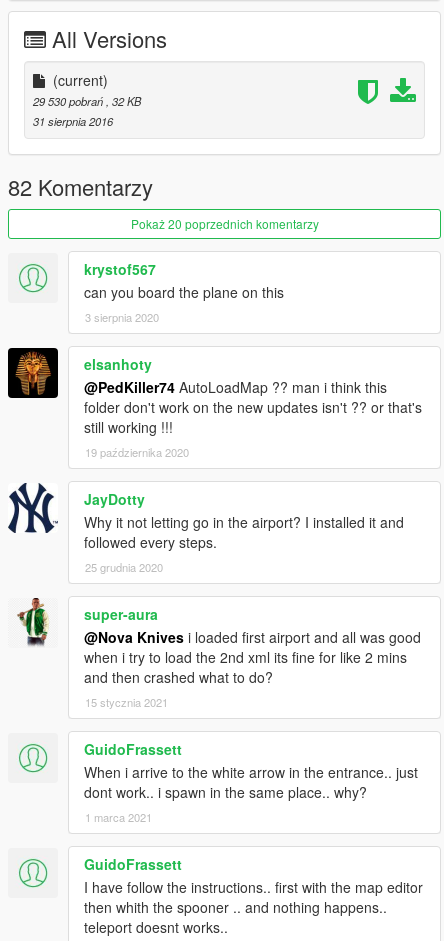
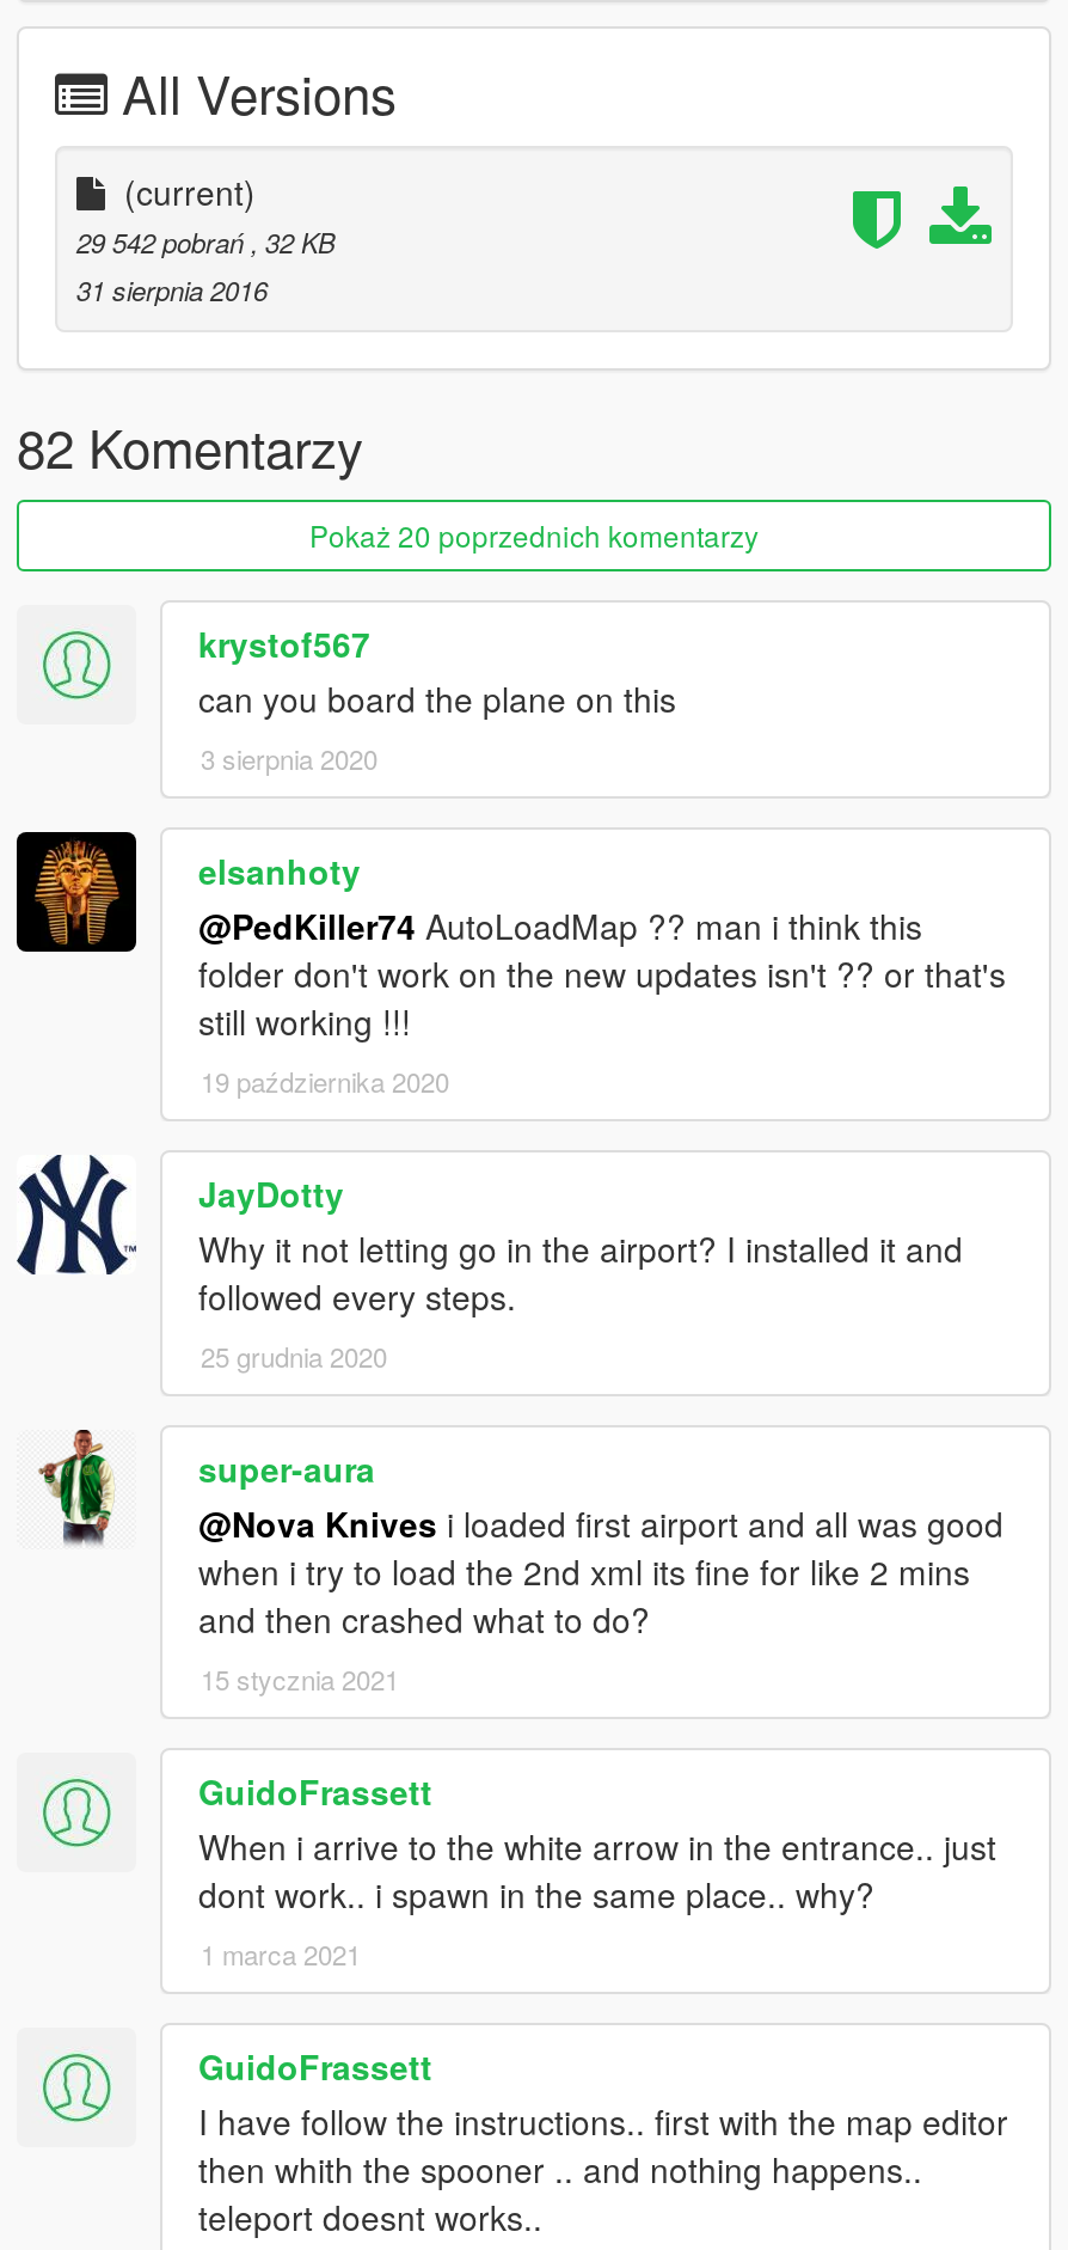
- 29 530 pobrań, 32 KB
+ 29 542 pobrań, 32 KB
